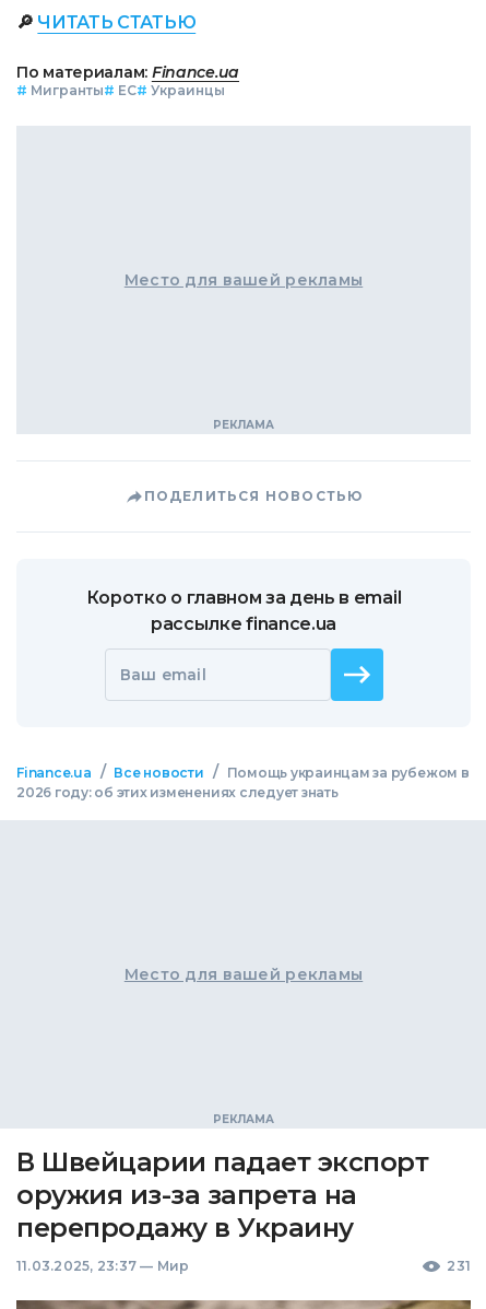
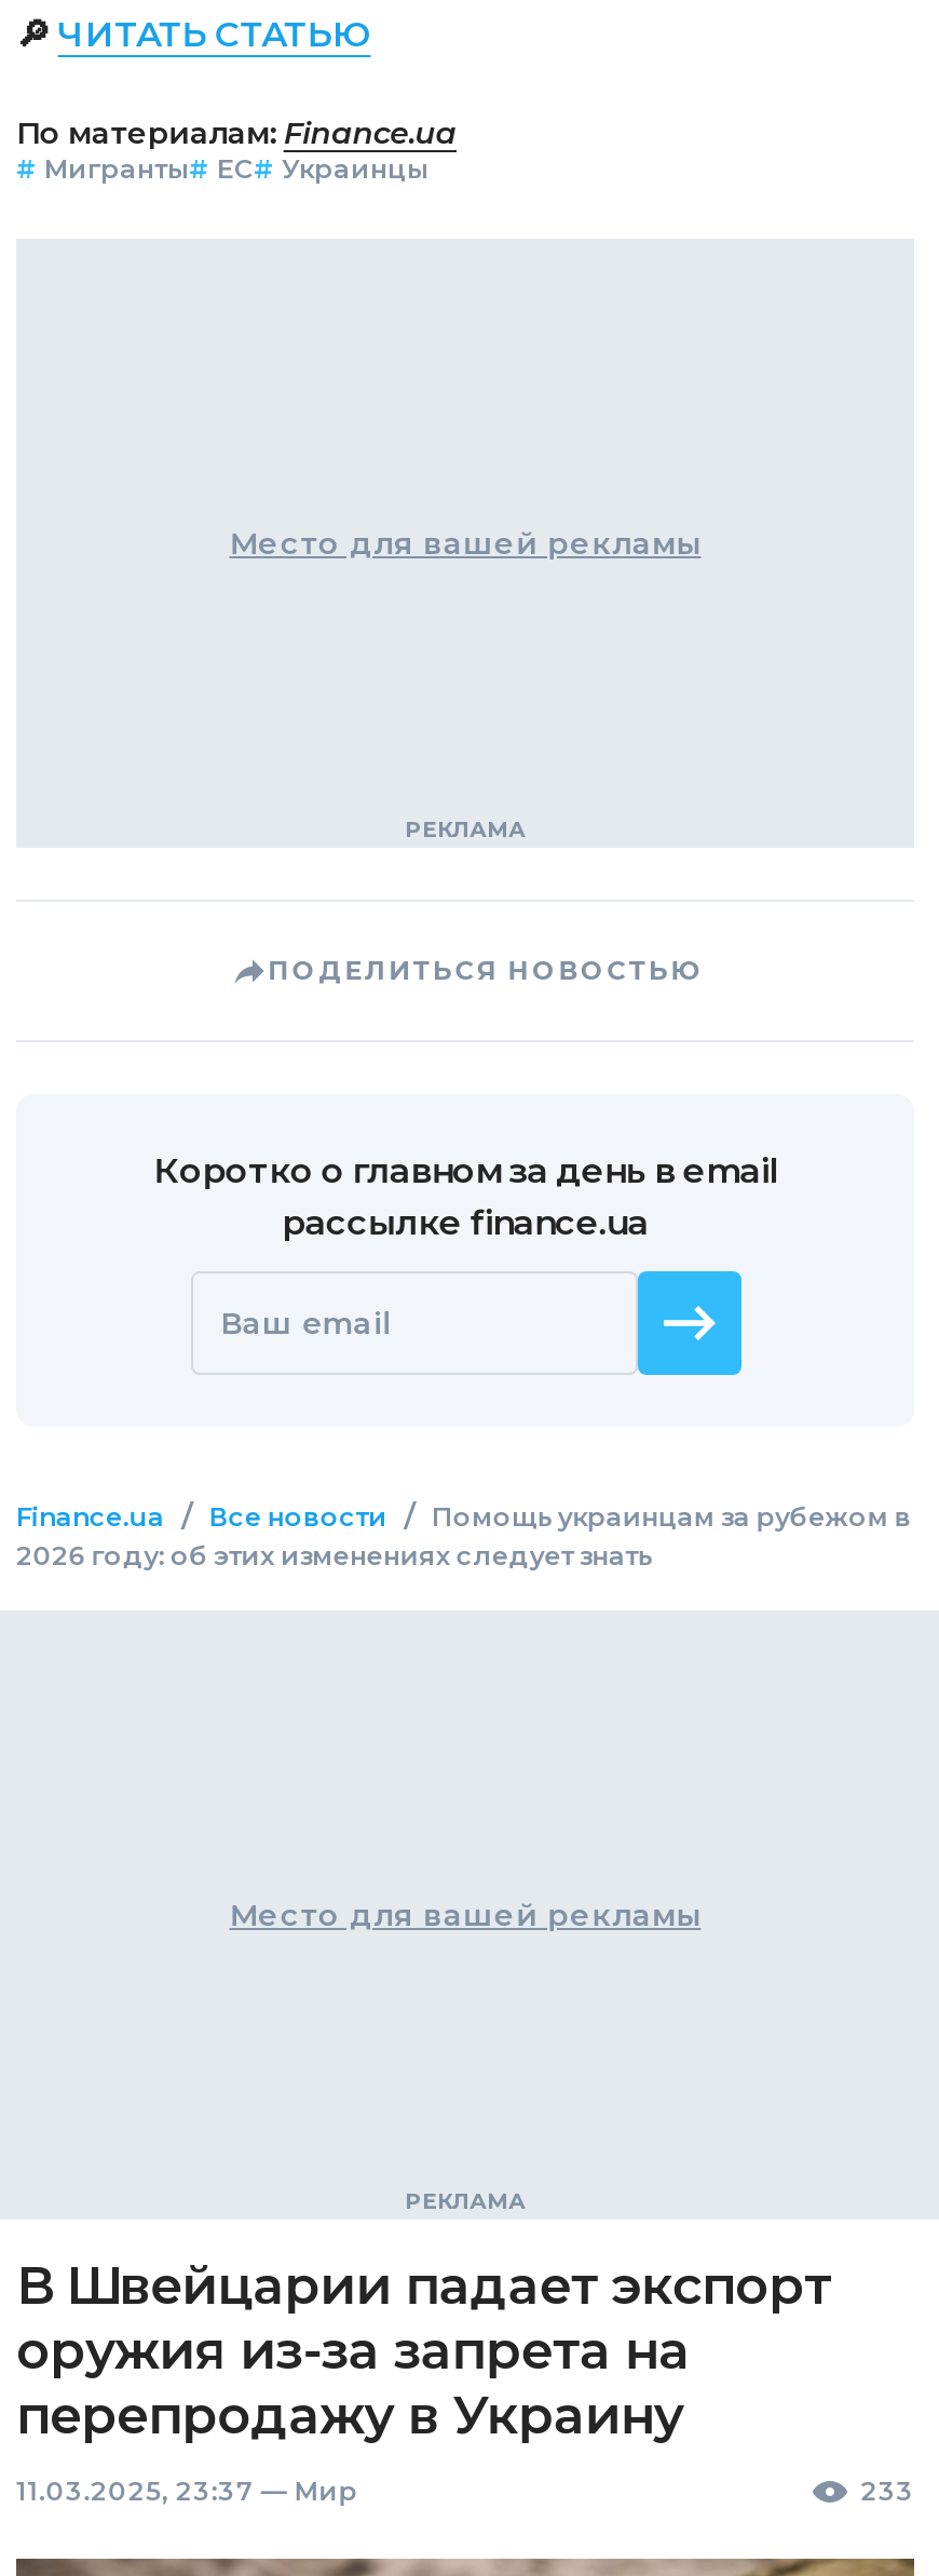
- 231
+ 233
